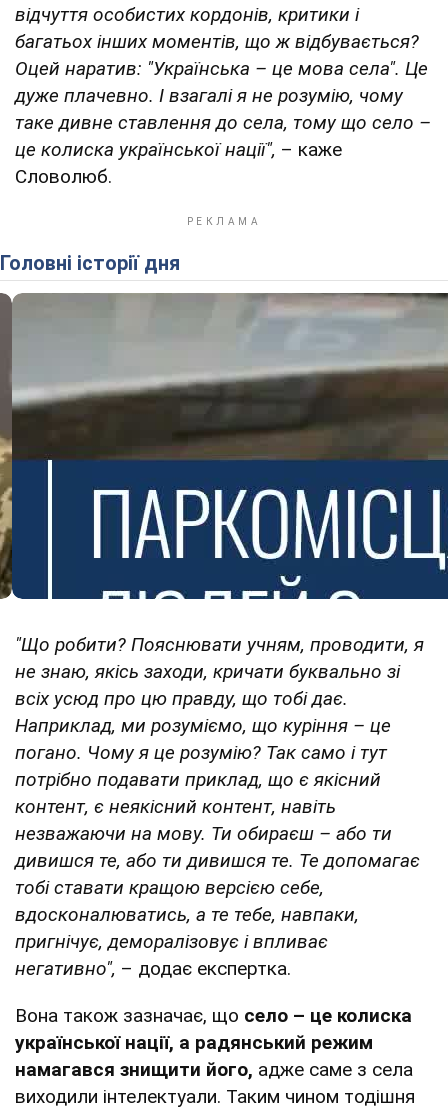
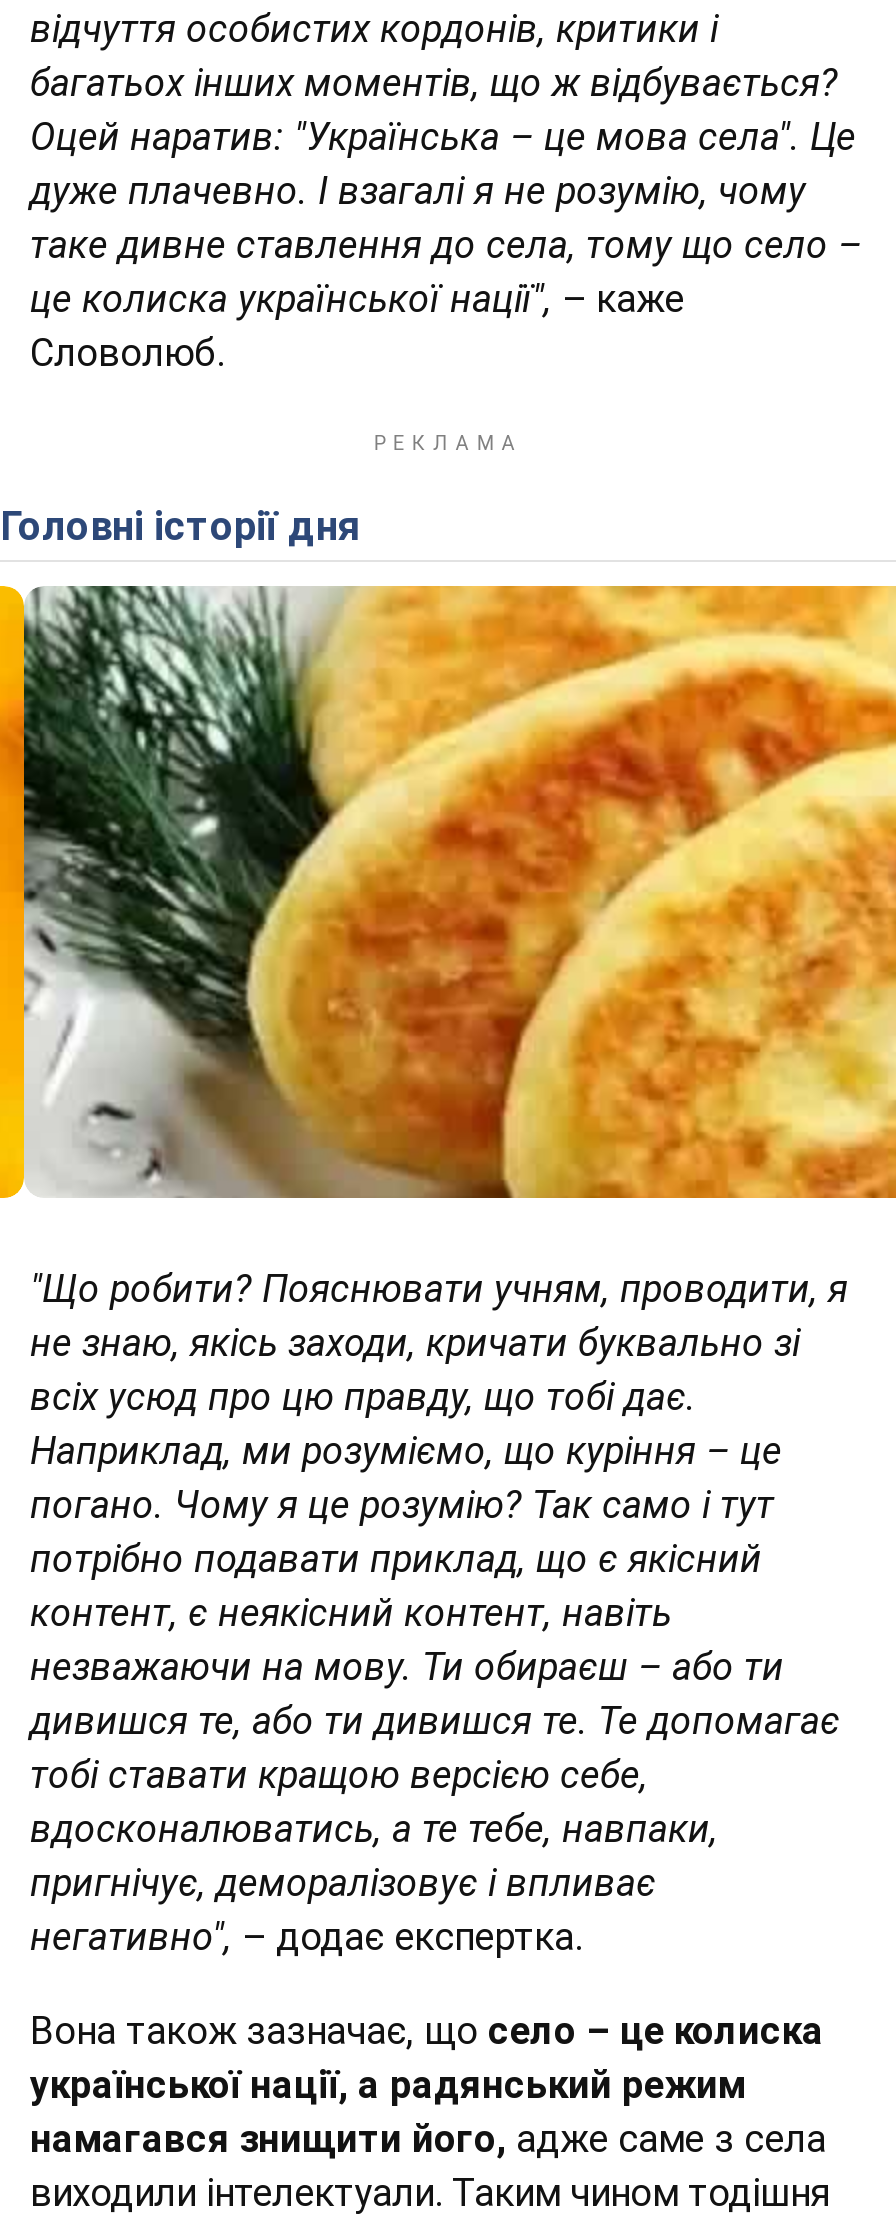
- [image]
+ [image]
